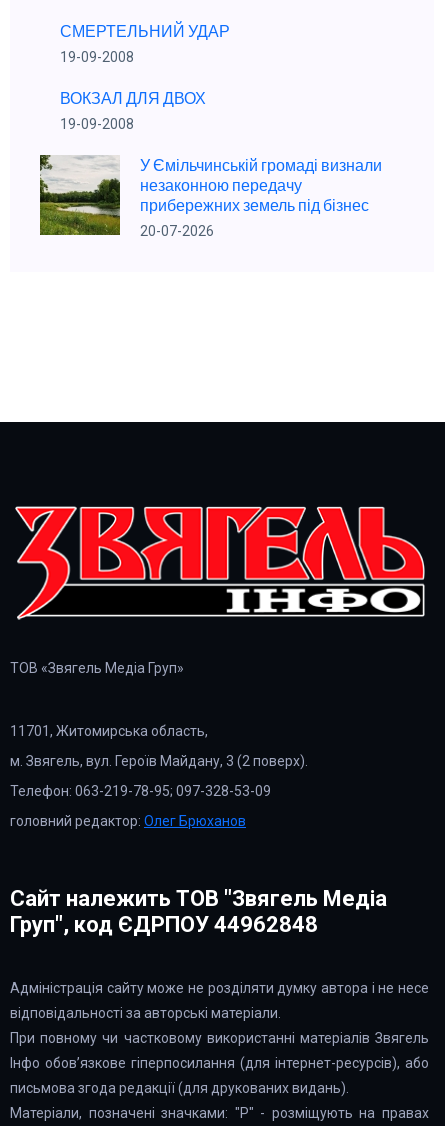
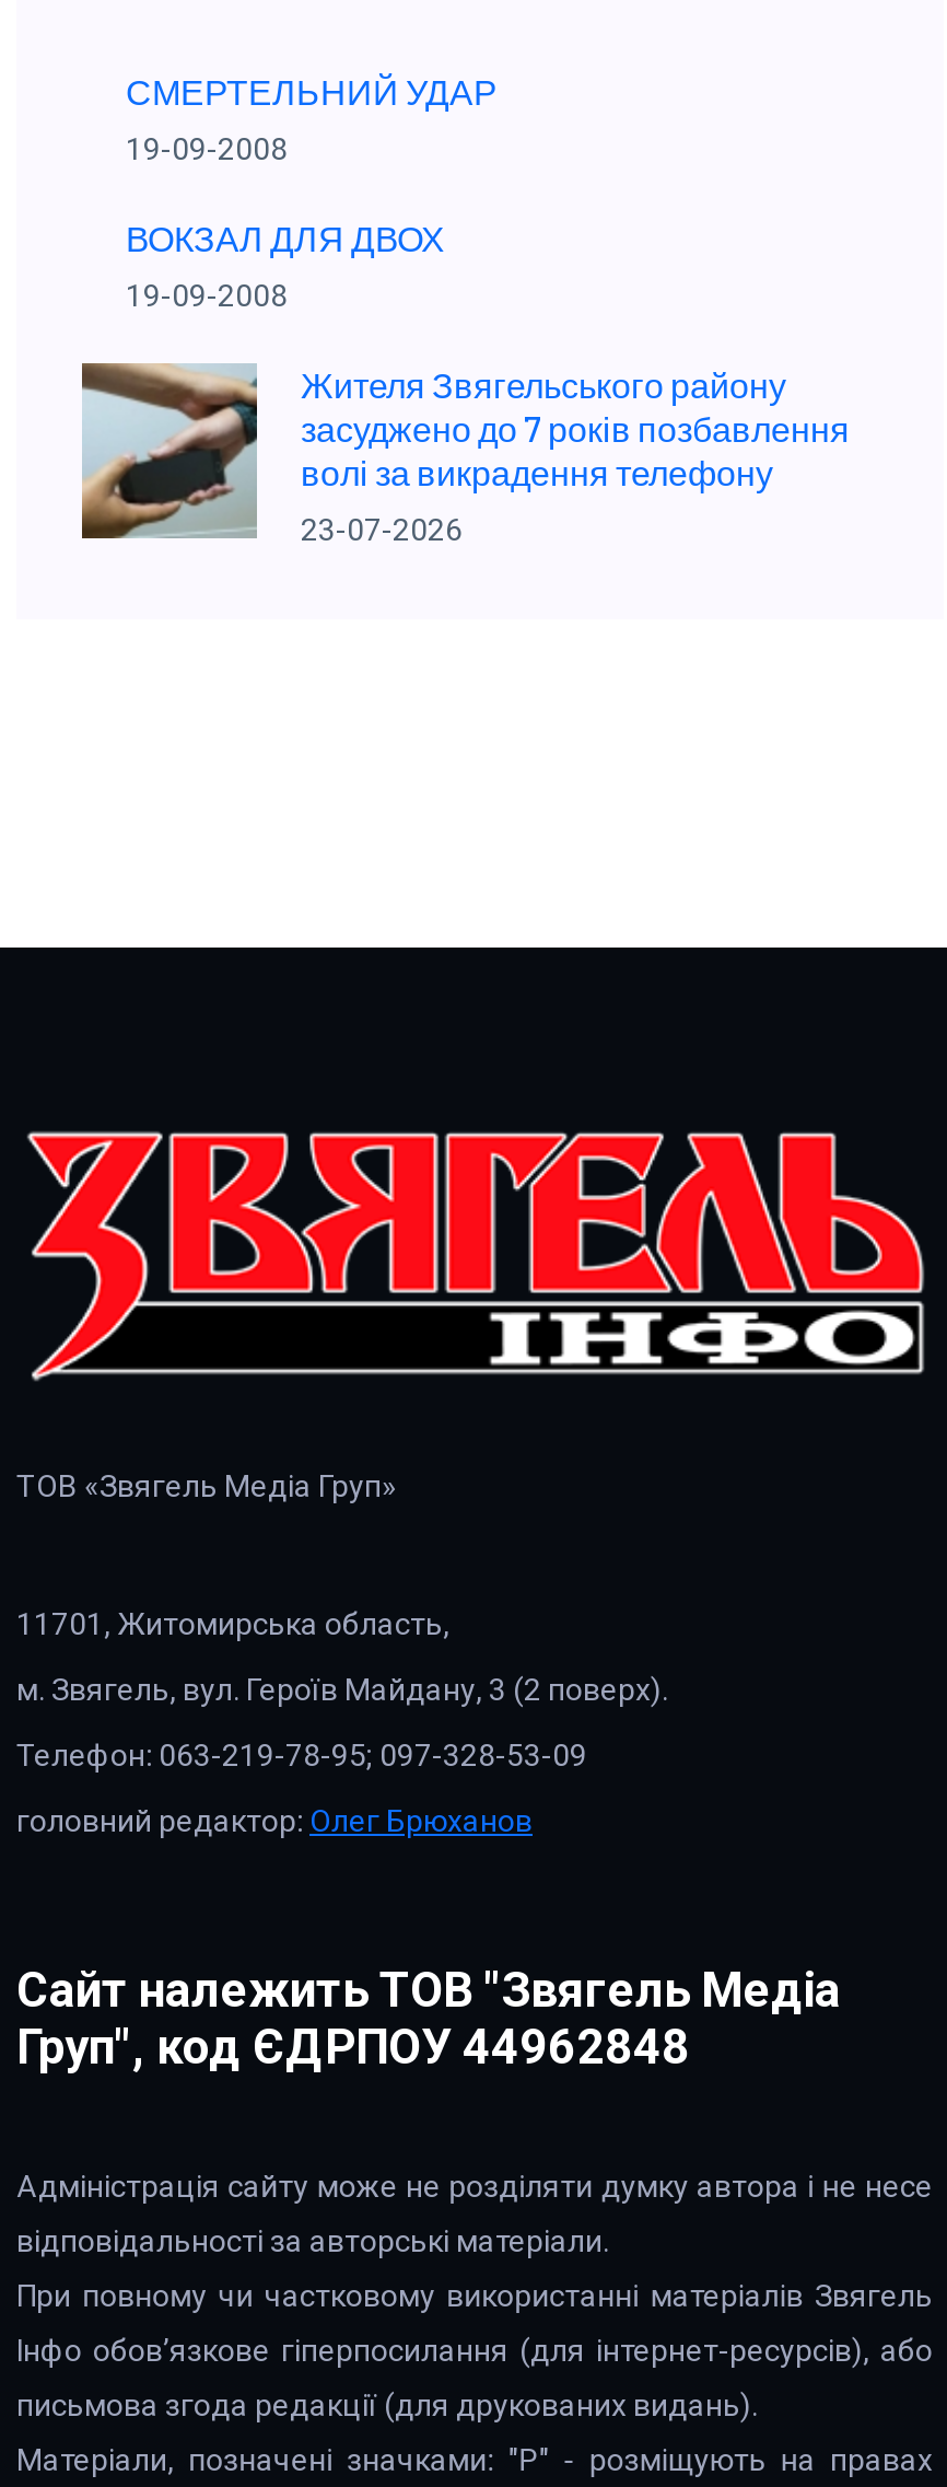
- [image]
- У Ємільчинській громаді визнали
- незаконною передачу
- прибережних земель під бізнес
+ [image]
+ Жителя Звягельського району
+ засуджено до 7 років позбавлення
+ волі за викрадення телефону

- 20-07-2026
+ 23-07-2026
